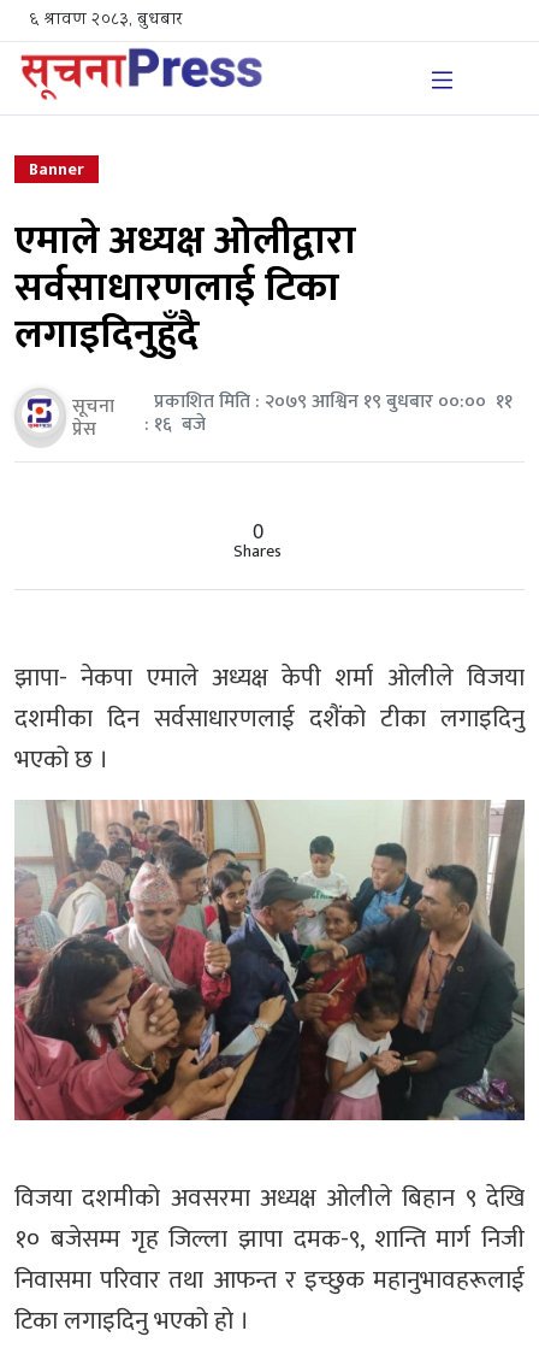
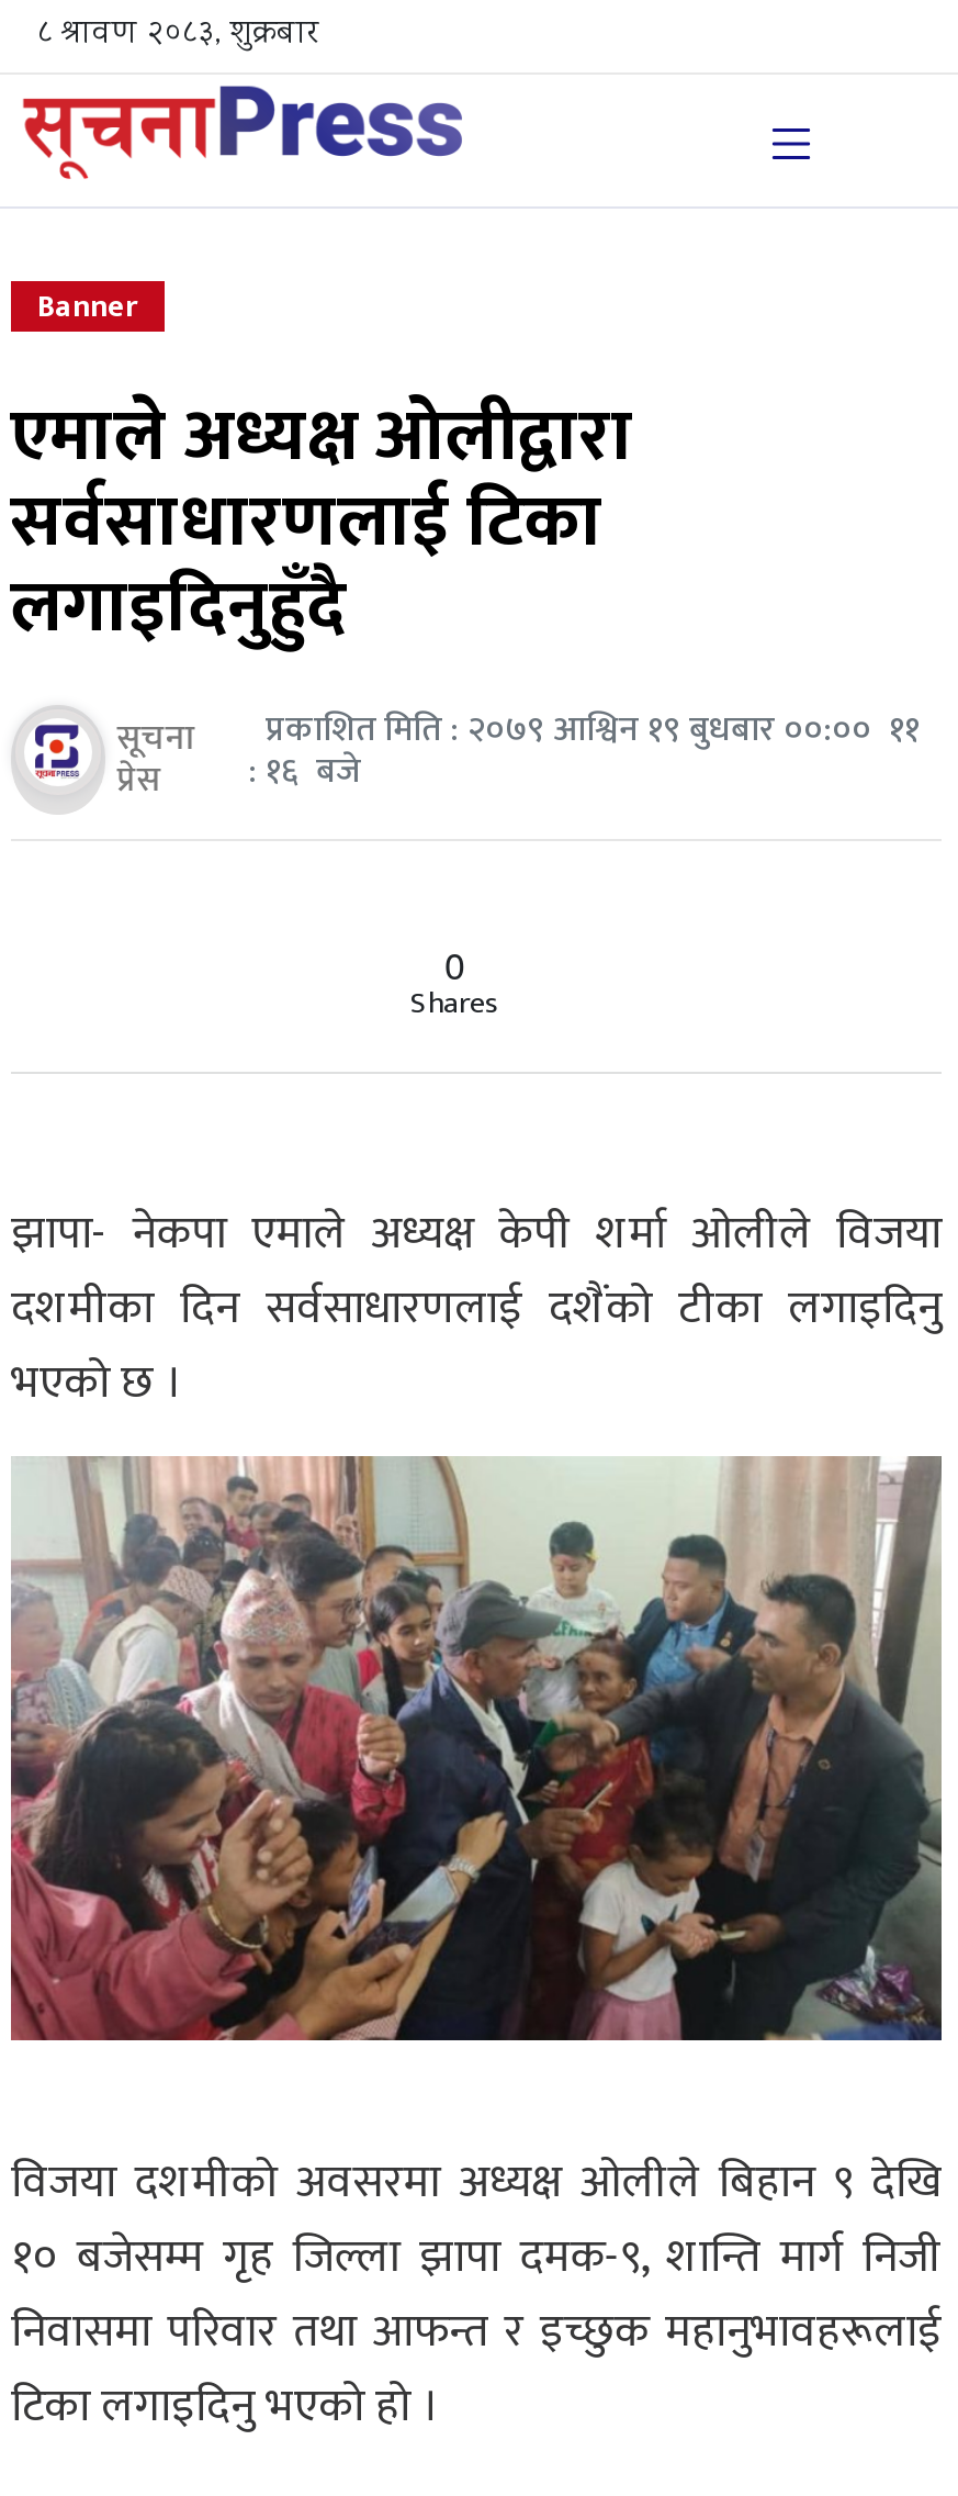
- ६ श्रावण २०८३, बुधबार
+ ८ श्रावण २०८३, शुक्रबार
